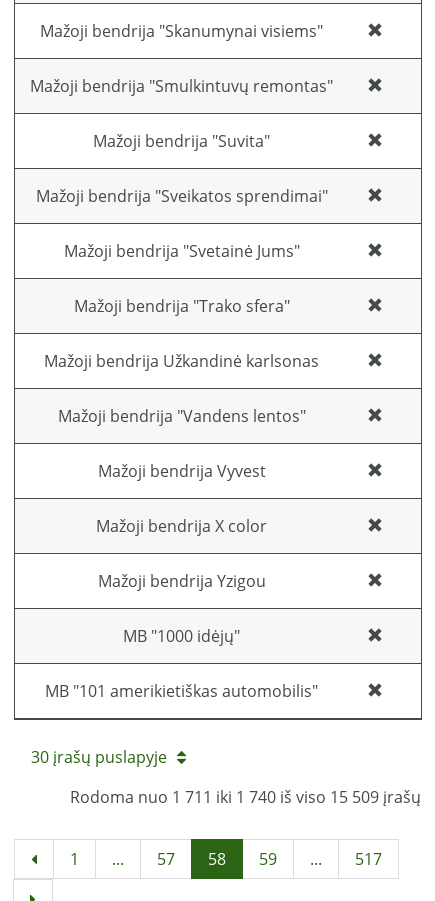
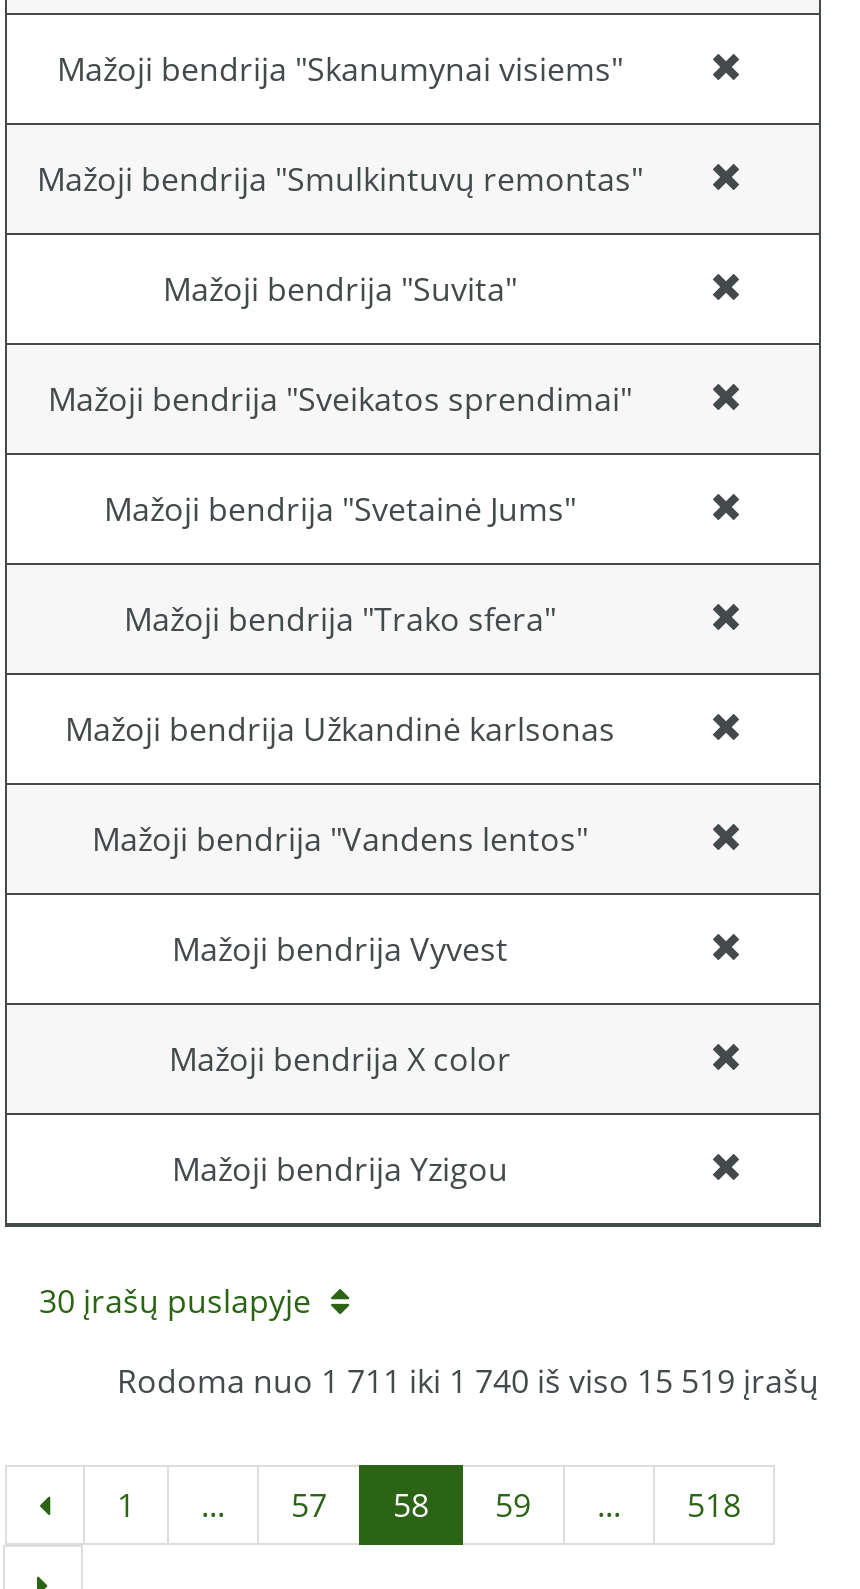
- MB "1000 idėjų"
- MB "101 amerikietiškas automobilis"

- Rodoma nuo 1 711 iki 1 740 iš viso 15 509 įrašų
+ Rodoma nuo 1 711 iki 1 740 iš viso 15 519 įrašų

- 517
+ 518
